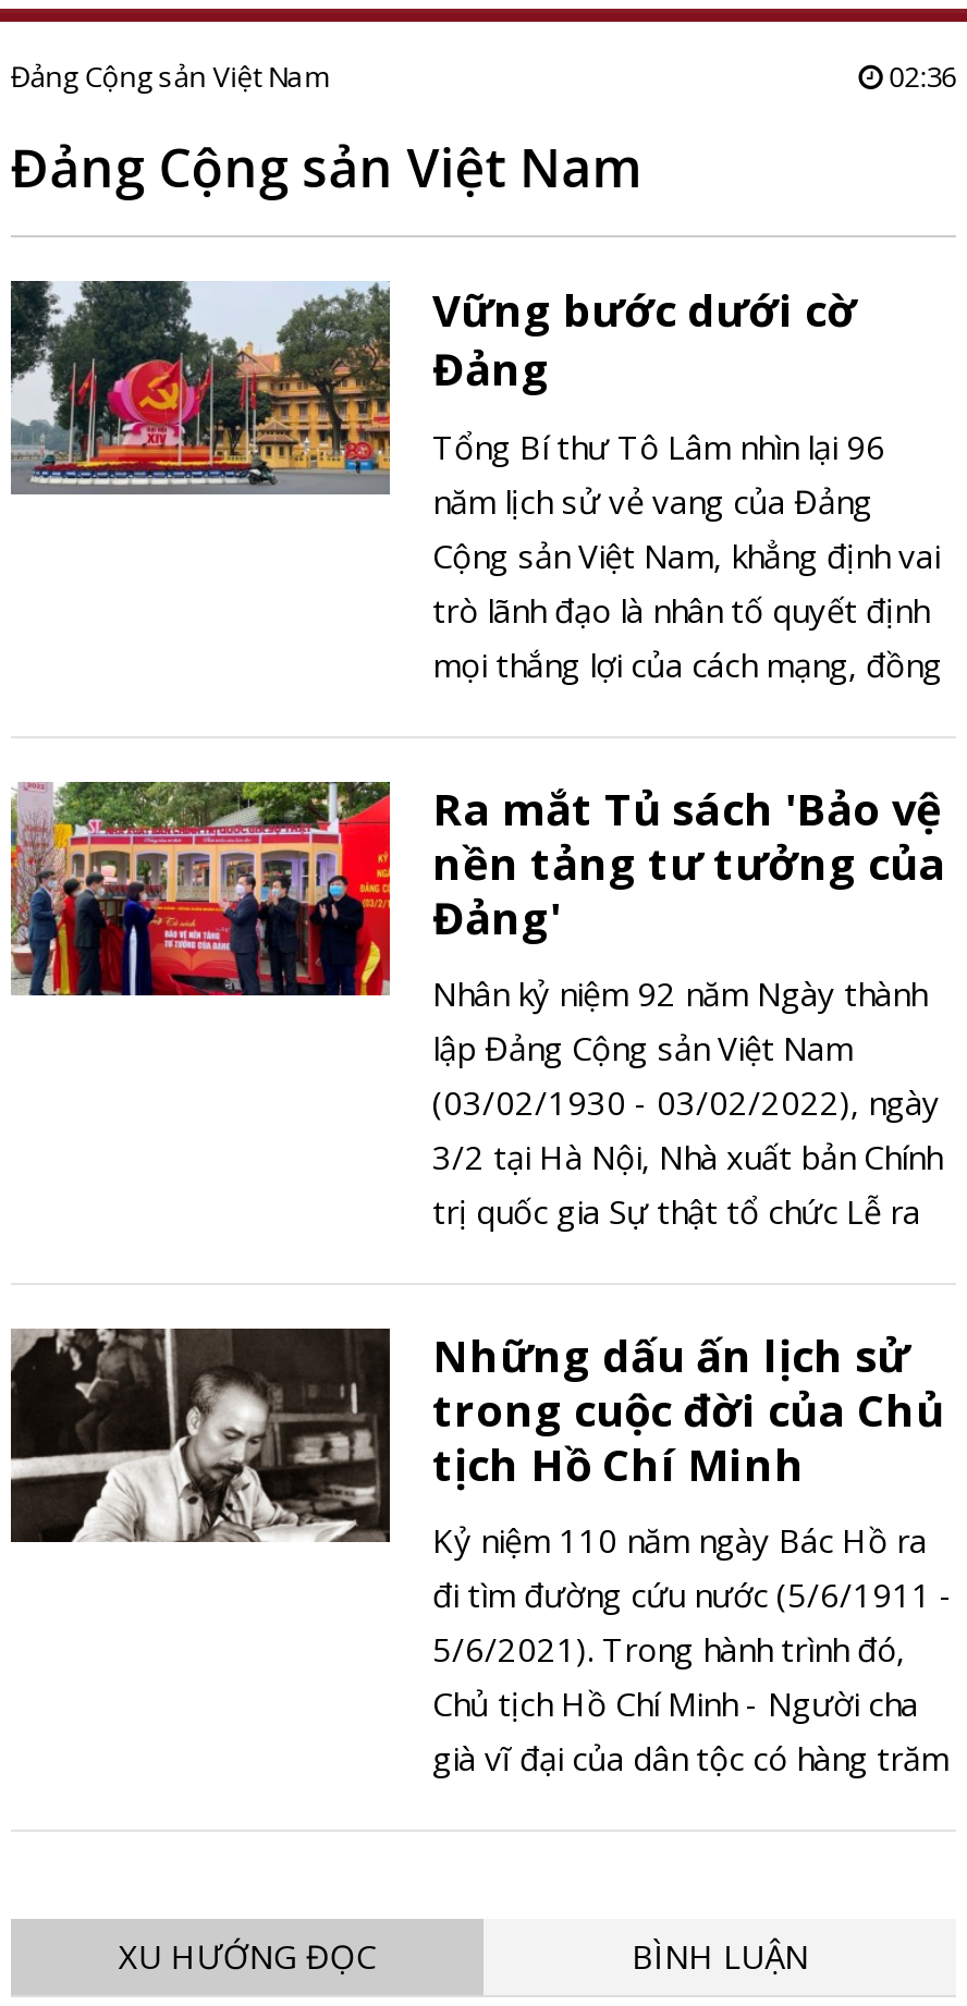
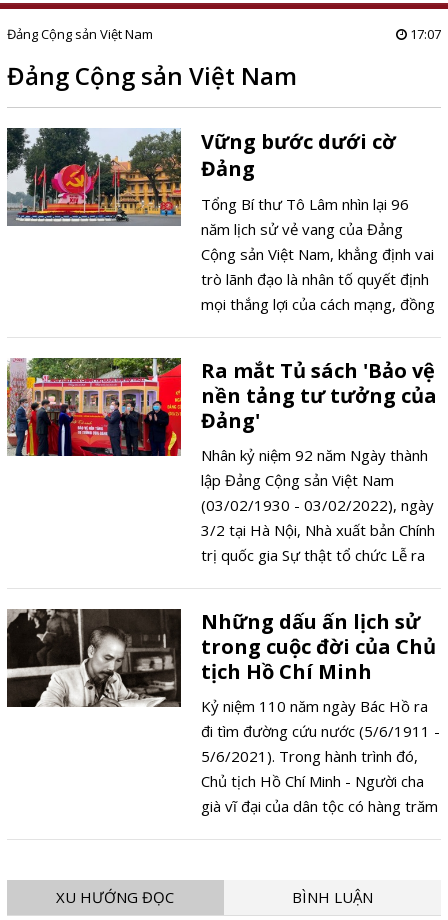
- 02:36
+ 17:07
